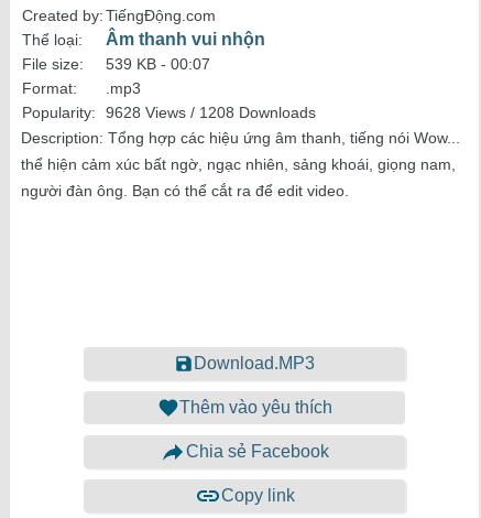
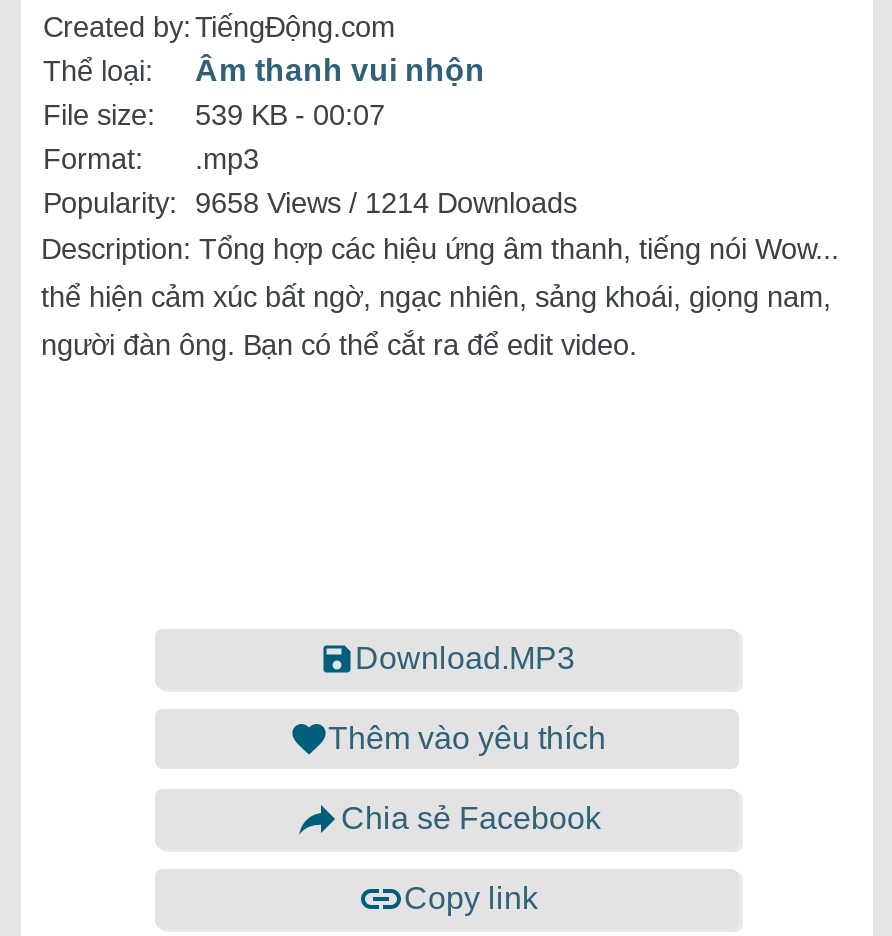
- Popularity: 9628 Views / 1208 Downloads
+ Popularity: 9658 Views / 1214 Downloads
